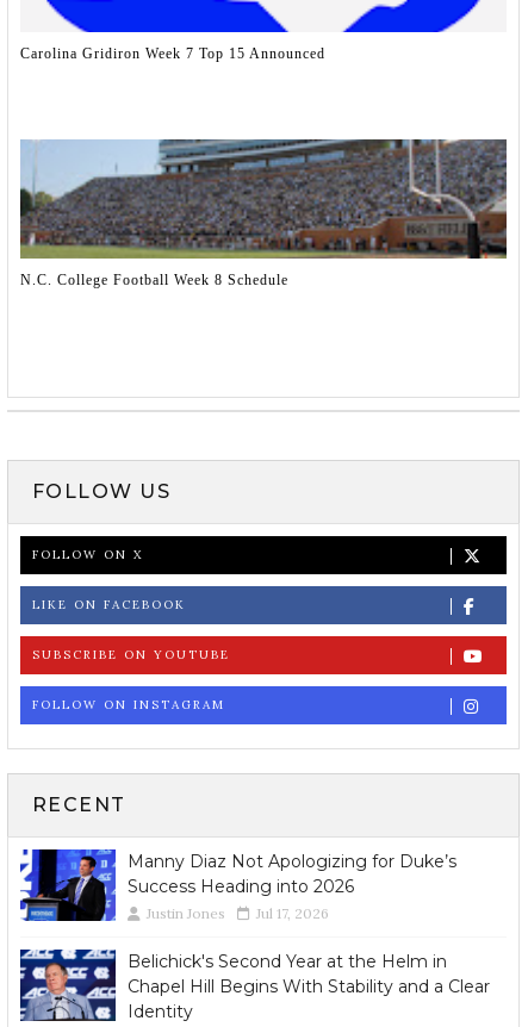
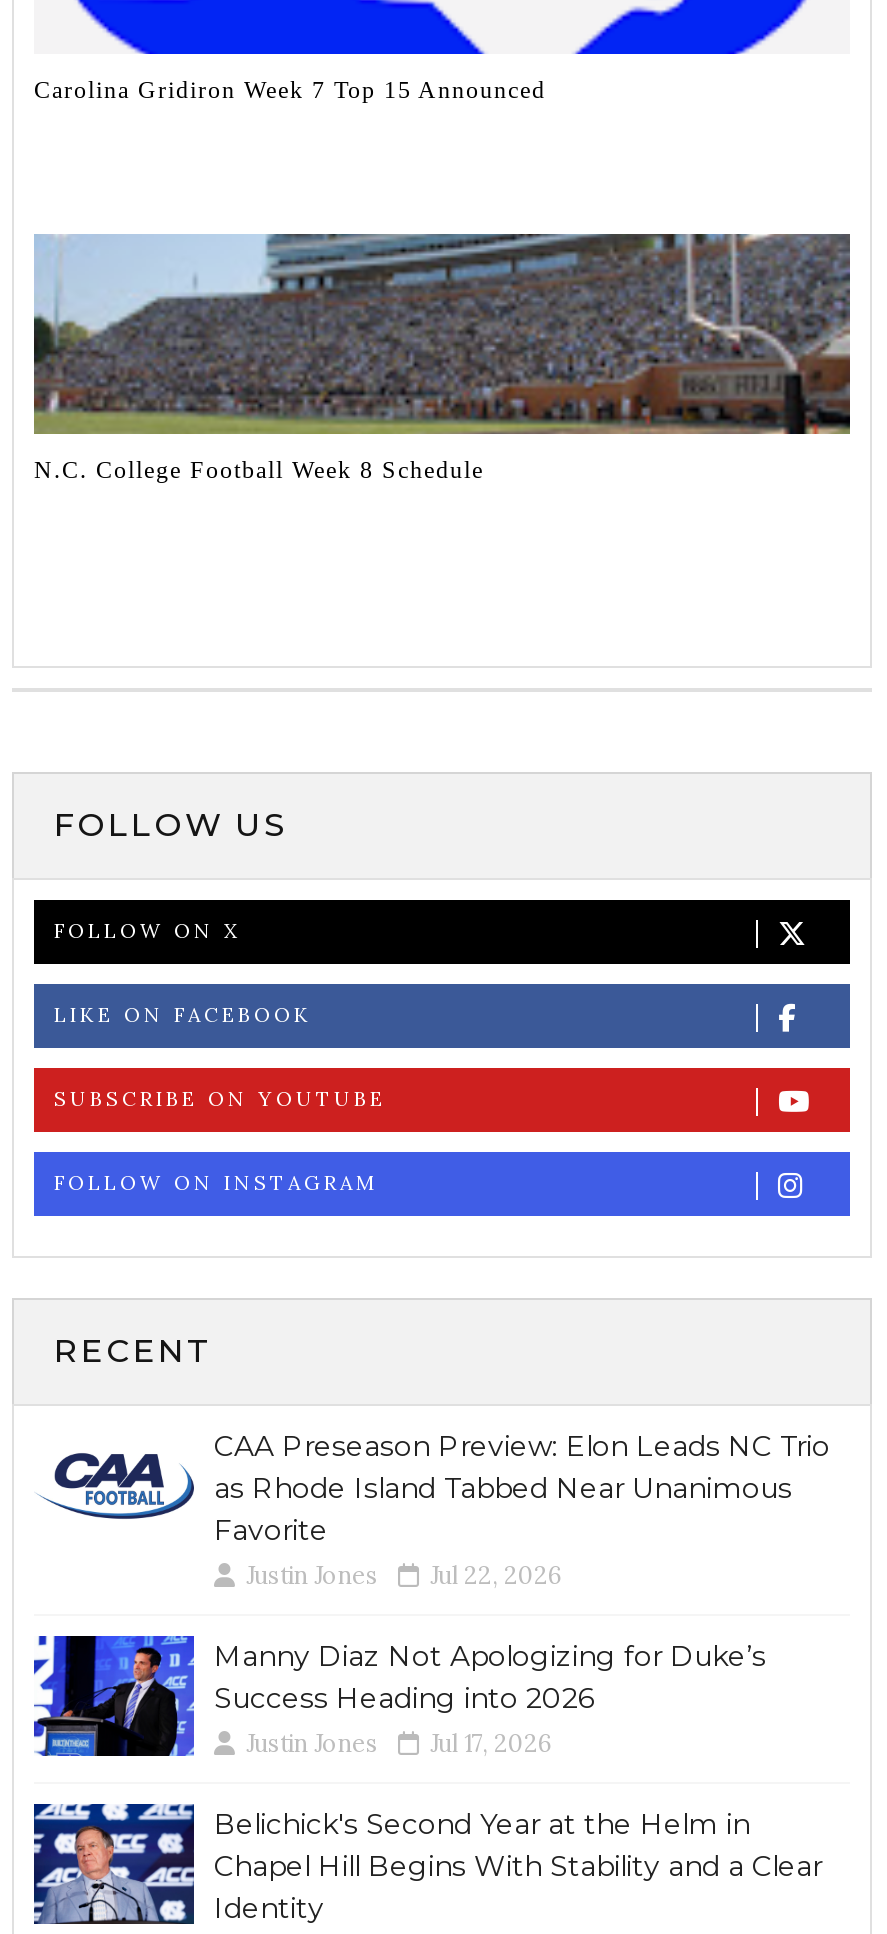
+ [image]
+ CAA Preseason Preview: Elon Leads NC Trio
+ as Rhode Island Tabbed Near Unanimous
+ Favorite
+ Justin Jones
+ Jul 22, 2026
